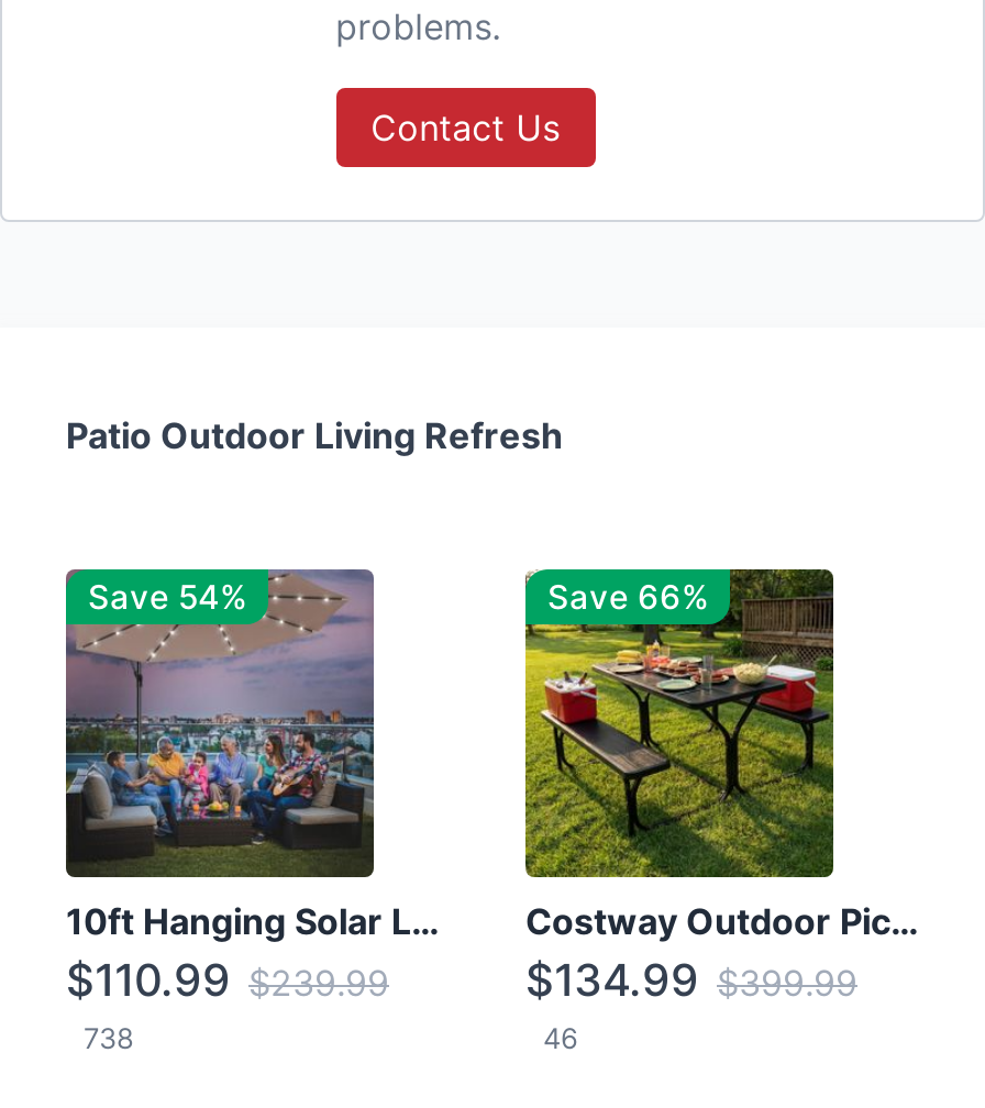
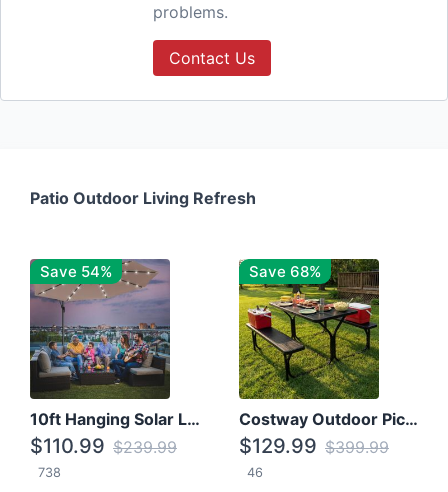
- Save 66%
+ Save 68%

- $134.99 $399.99
+ $129.99 $399.99
